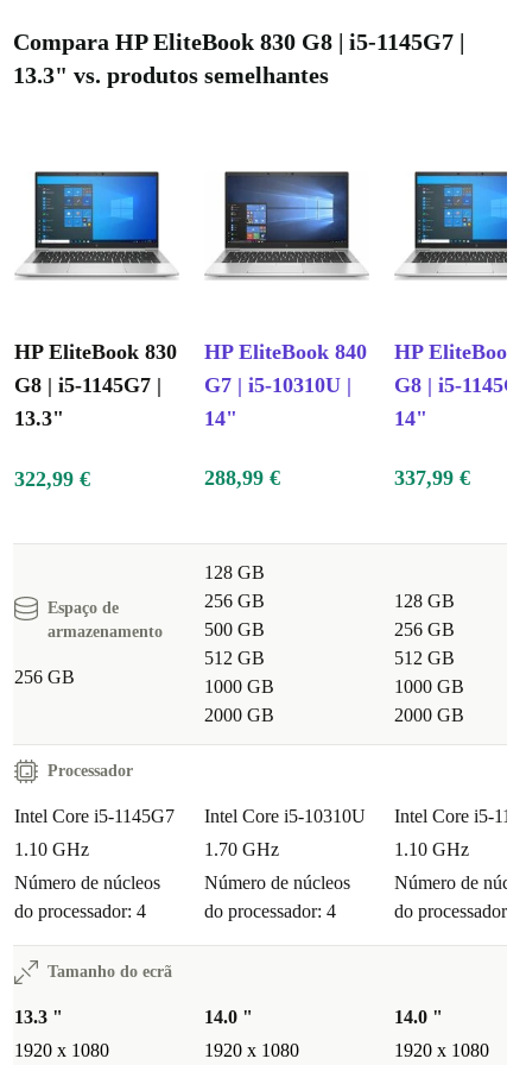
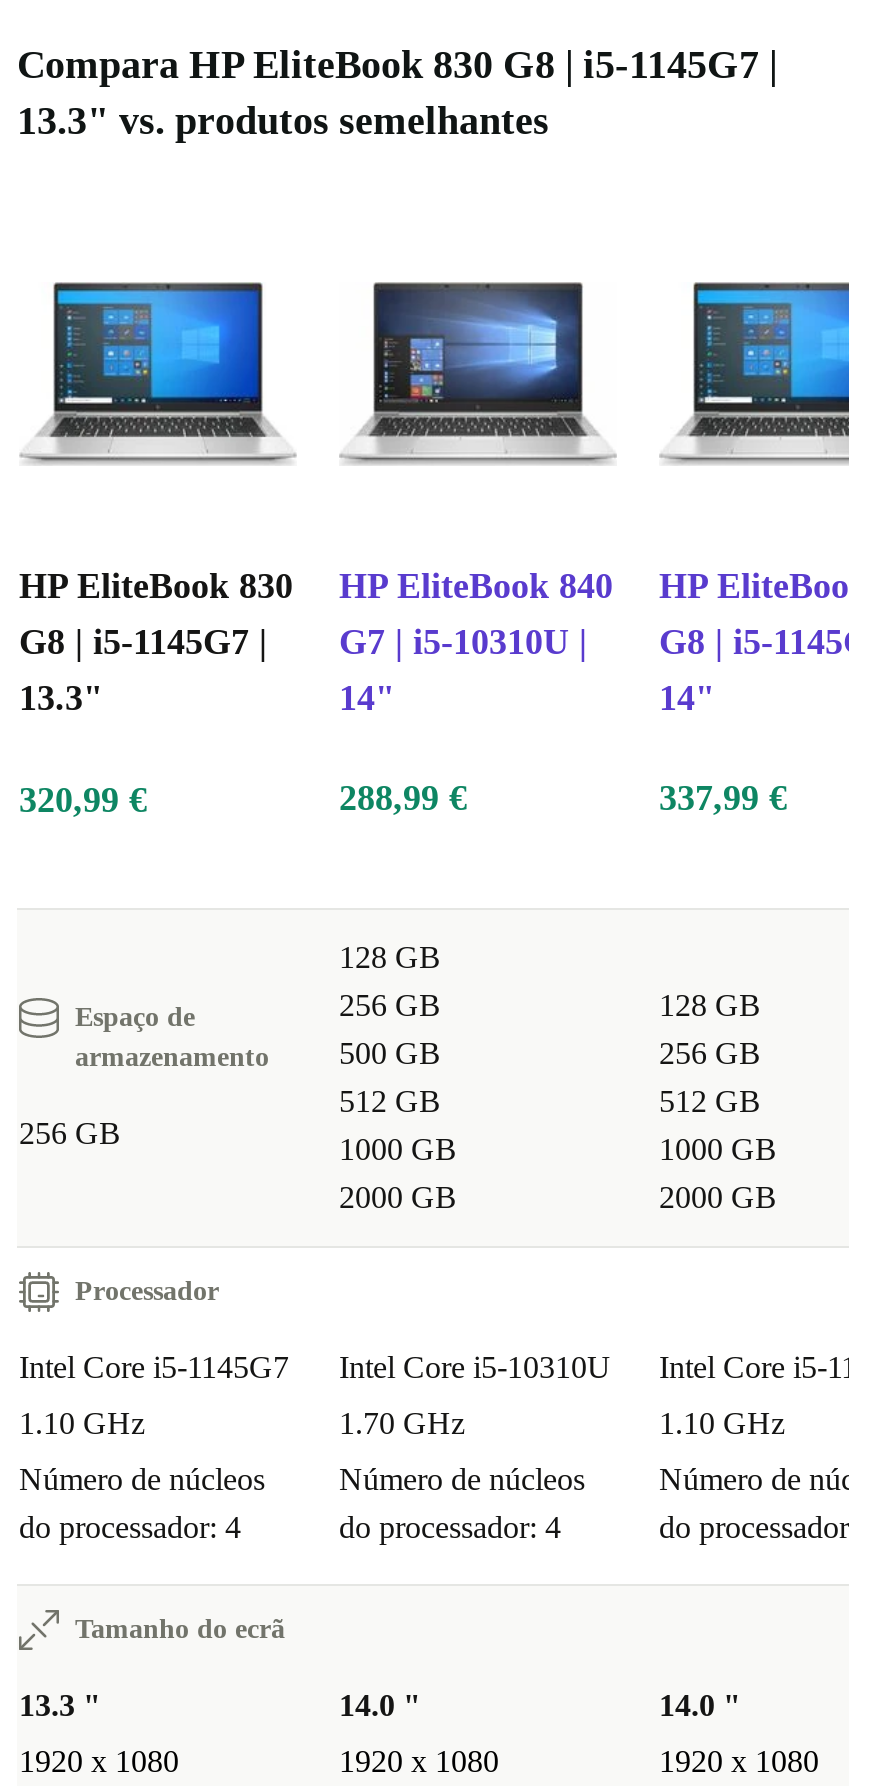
- 322,99 €
+ 320,99 €
